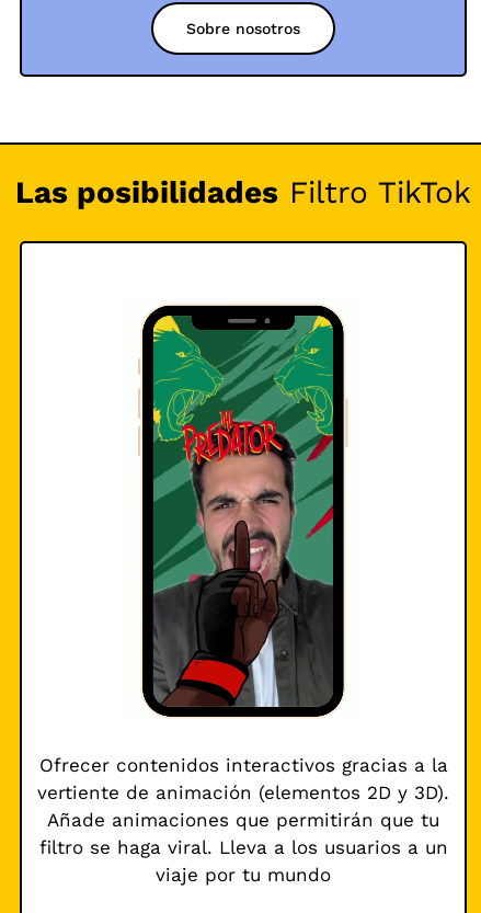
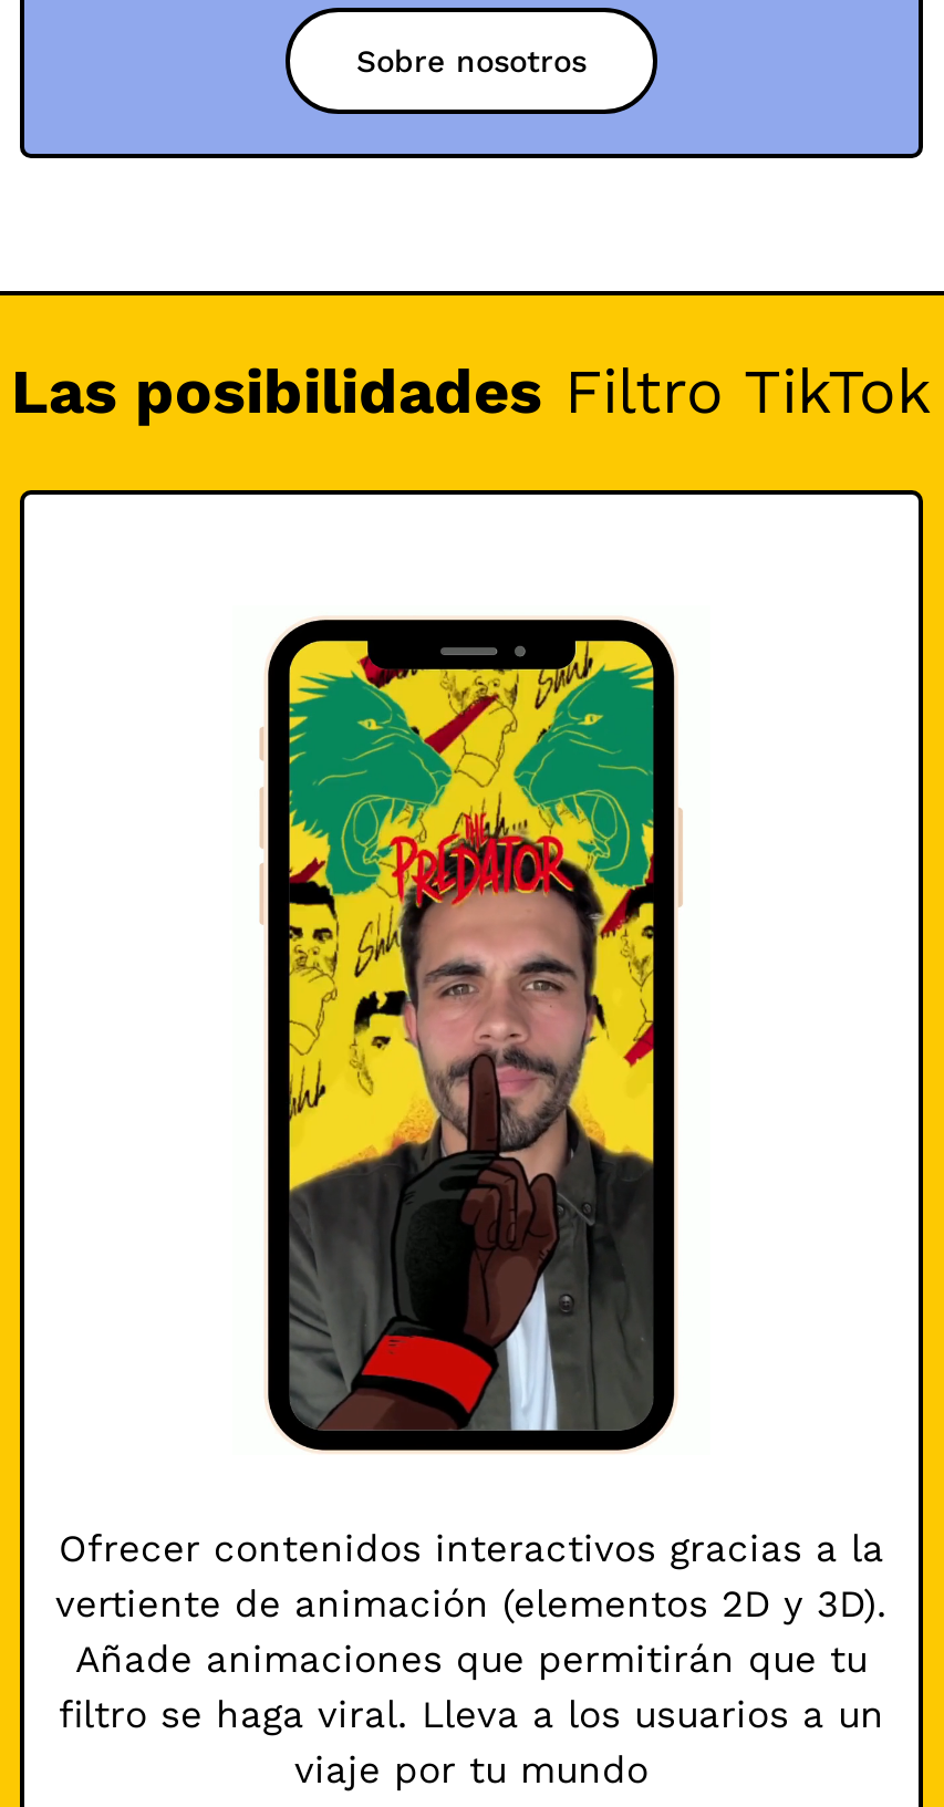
- [image]
+ [image]
